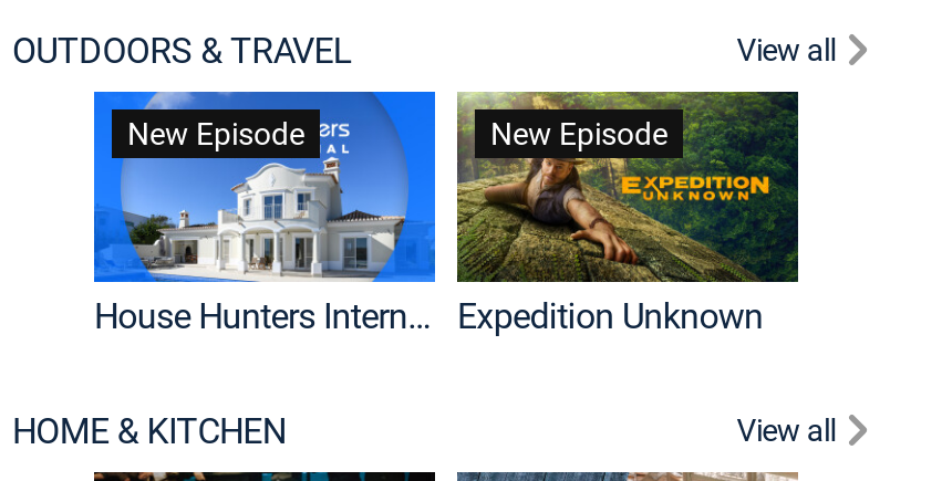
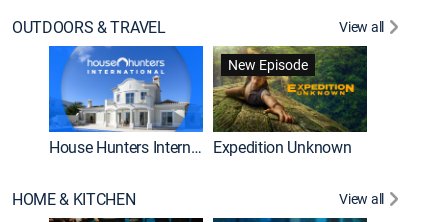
- New Episode
